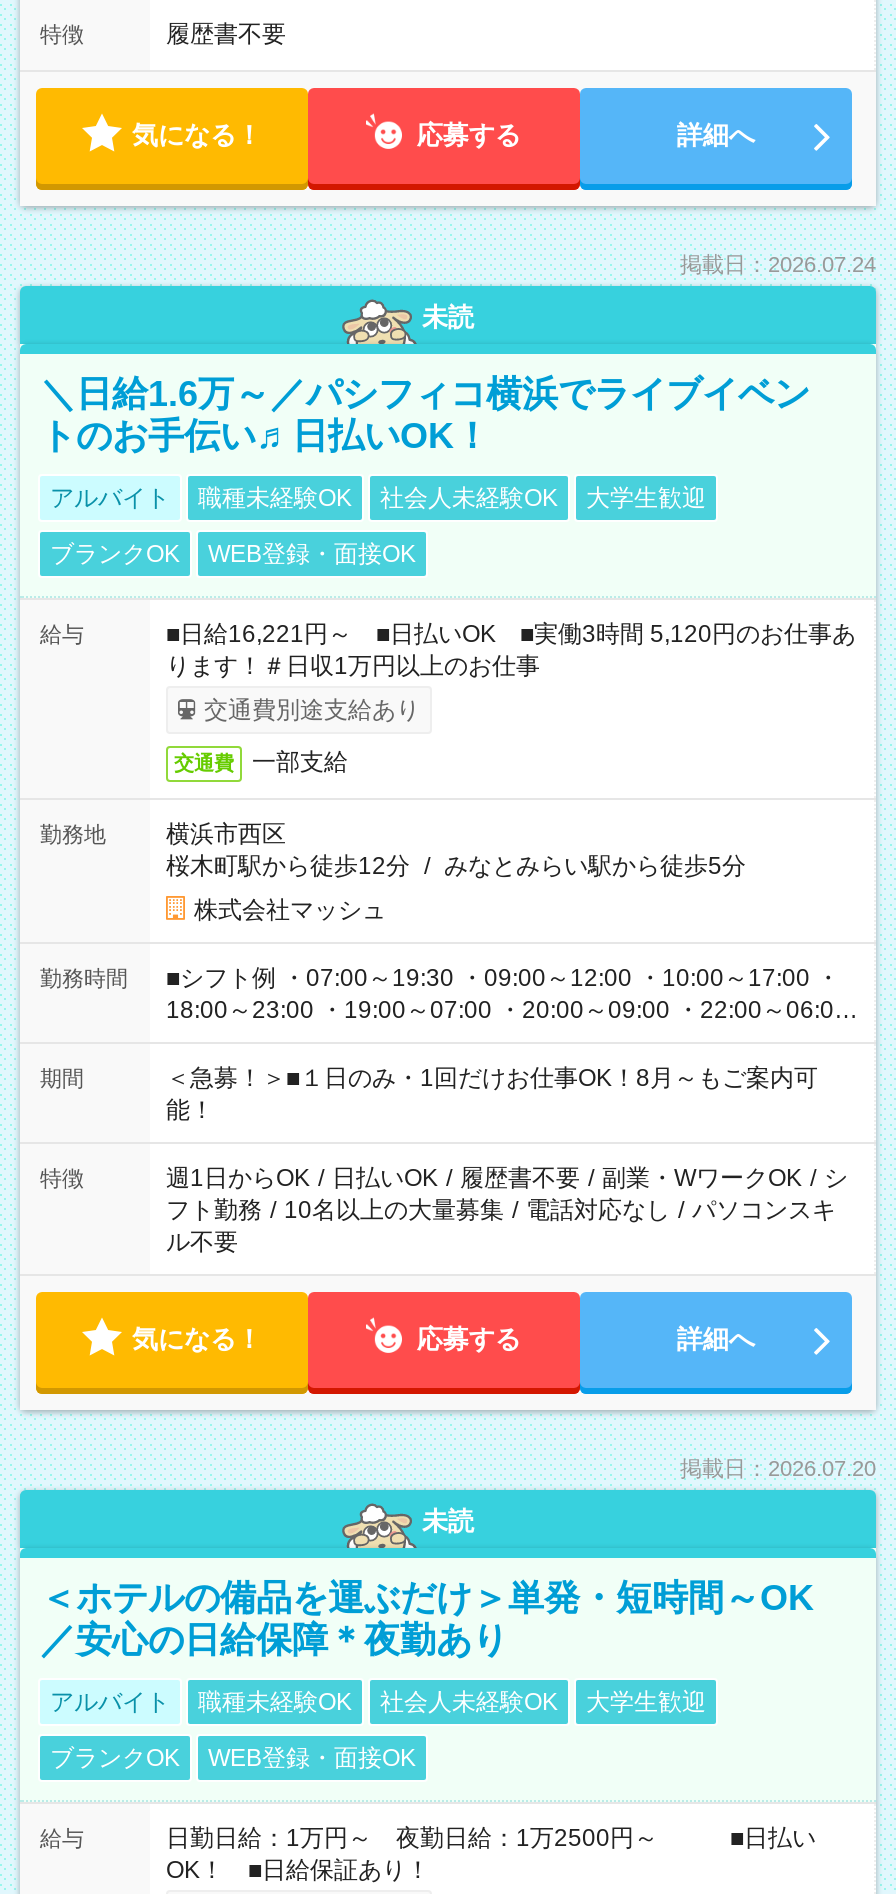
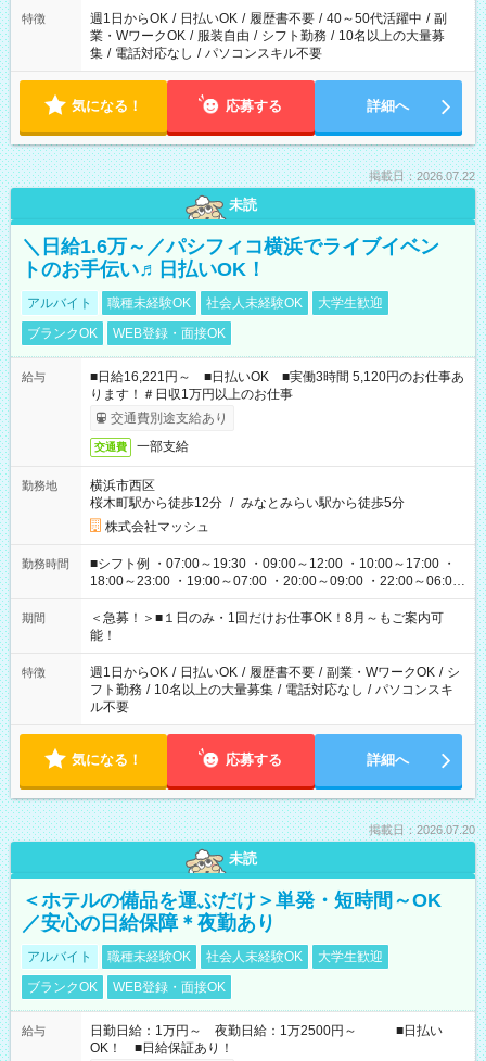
- 履歴書不要
+ 週1日からOK / 日払いOK / 履歴書不要 / 40～50代活躍中 / 副
+ 業・WワークOK / 服装自由 / シフト勤務 / 10名以上の大量募
+ 集 / 電話対応なし / パソコンスキル不要

- 掲載日：2026.07.24
+ 掲載日：2026.07.22
